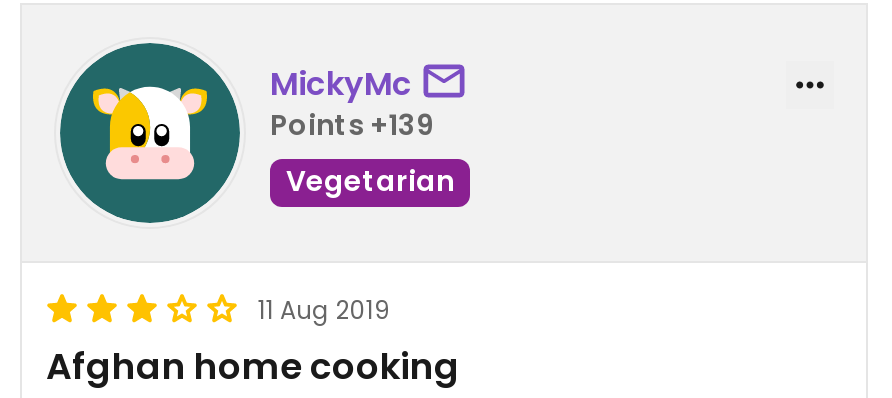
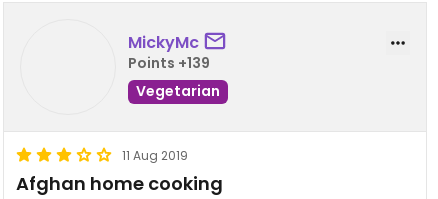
- [image]
